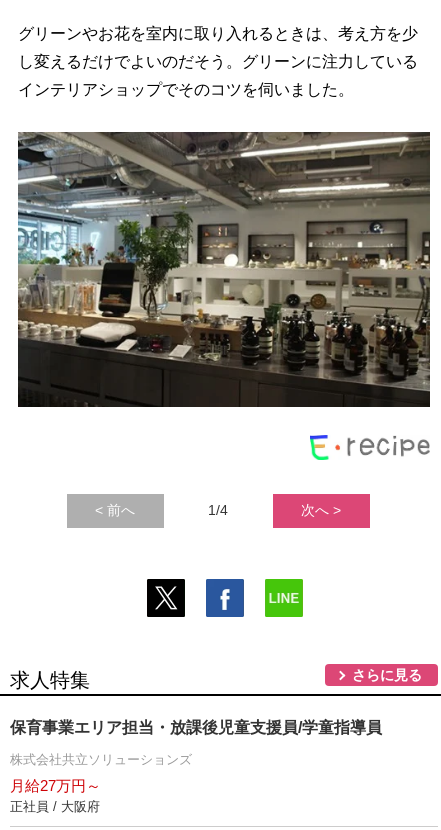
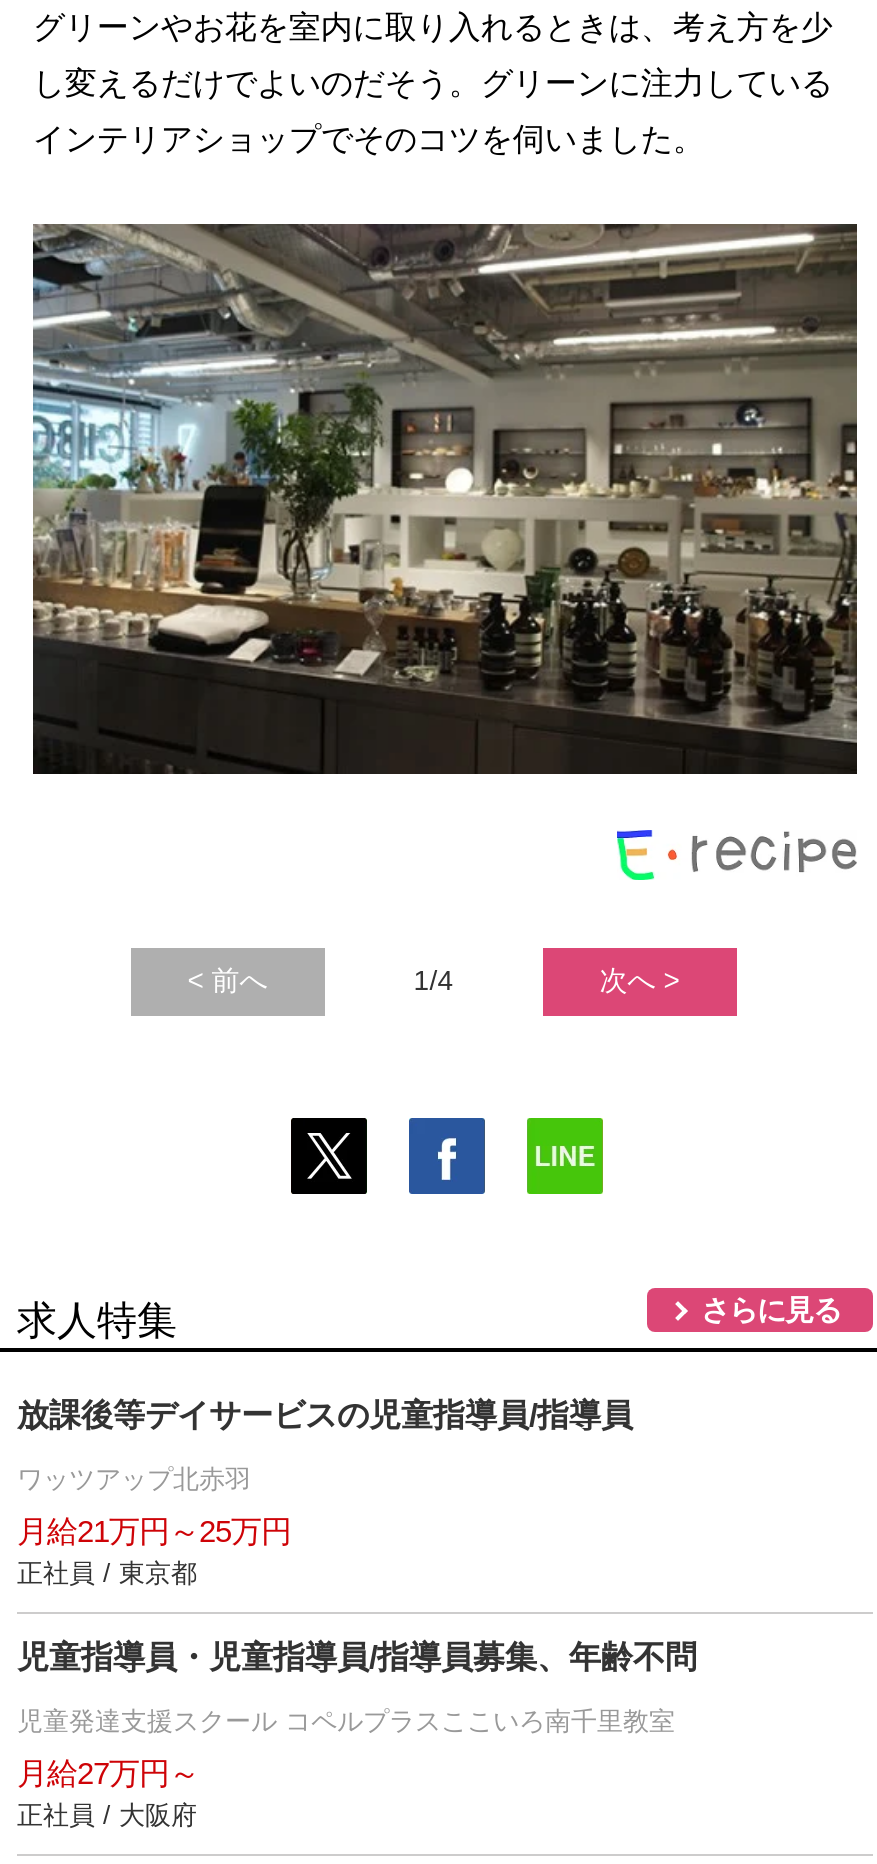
- 保育事業エリア担当・放課後児童支援員/学童指導員
- 株式会社共立ソリューションズ
+ 放課後等デイサービスの児童指導員/指導員
+ ワッツアップ北赤羽
+ 月給21万円～25万円
+ 正社員 / 東京都
+ 児童指導員・児童指導員/指導員募集、年齢不問
+ 児童発達支援スクール コペルプラスここいろ南千里教室
